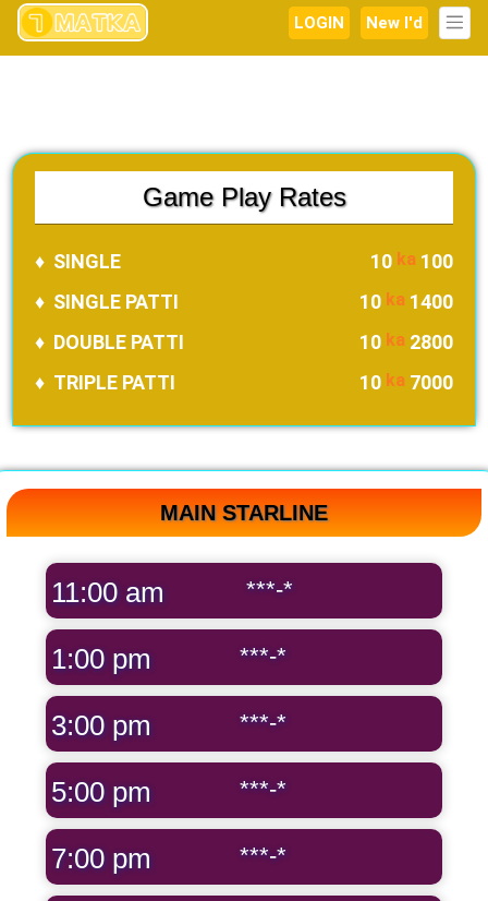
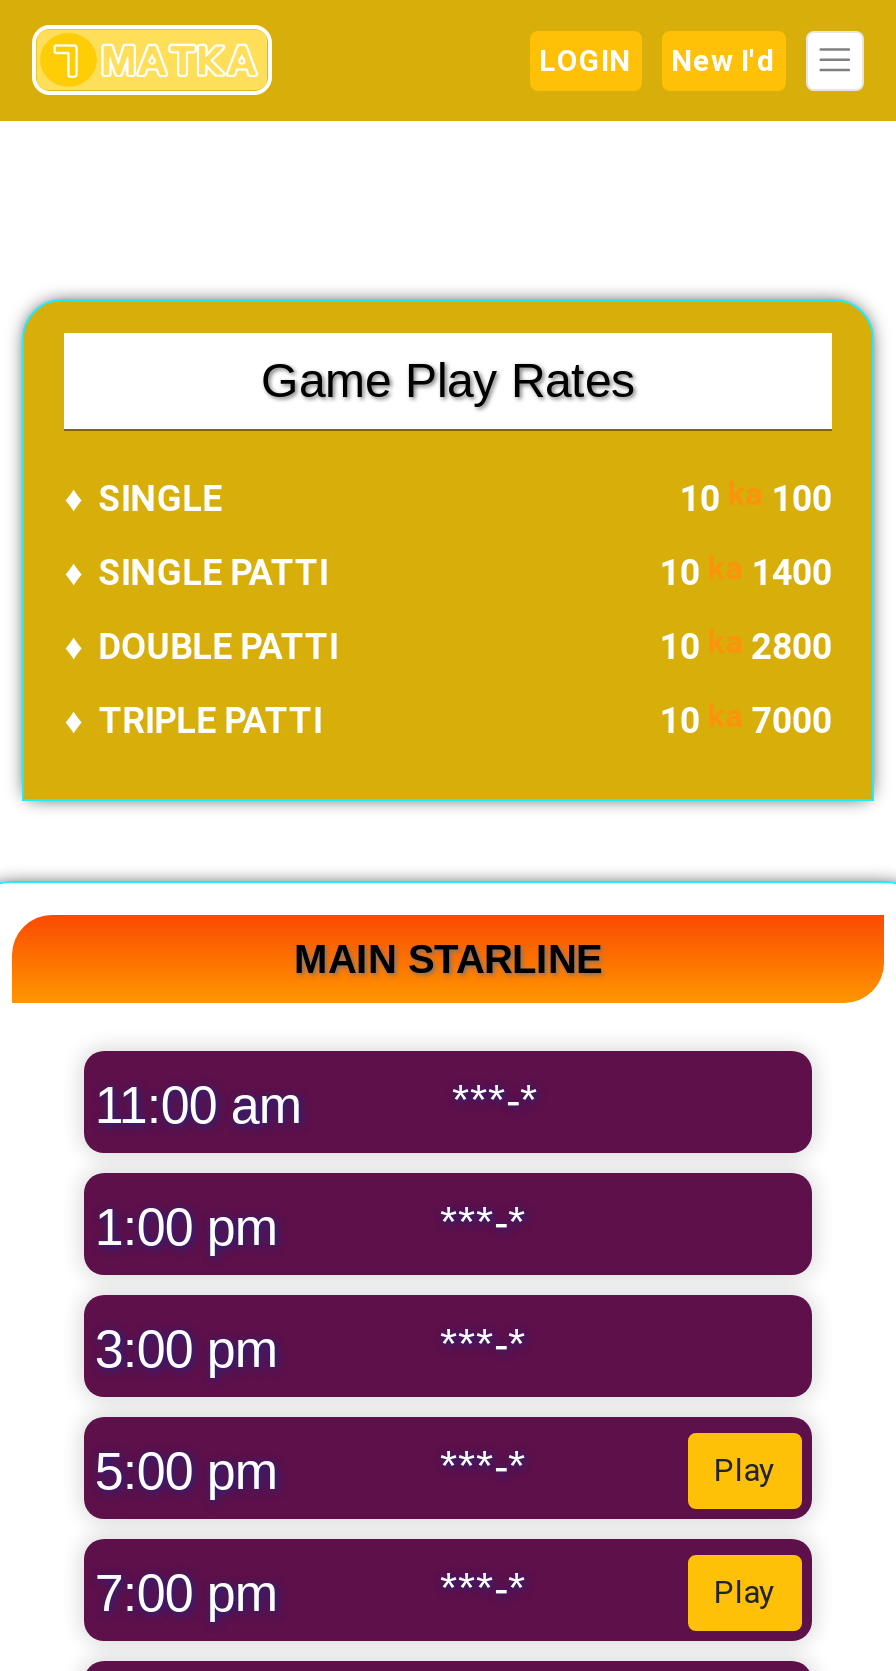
+ Play

+ Play
